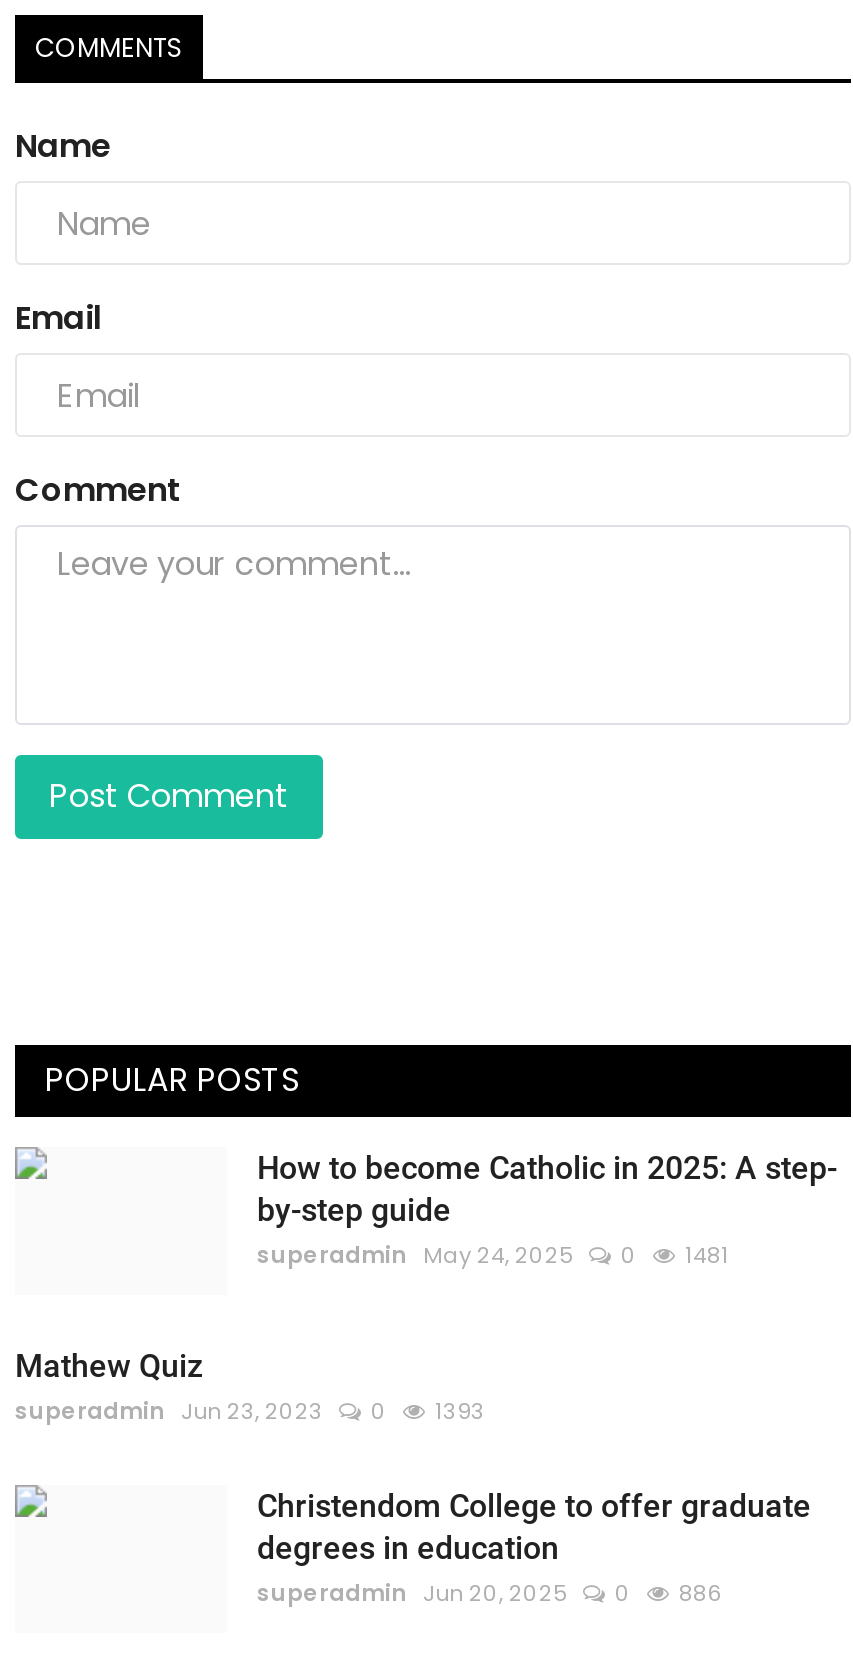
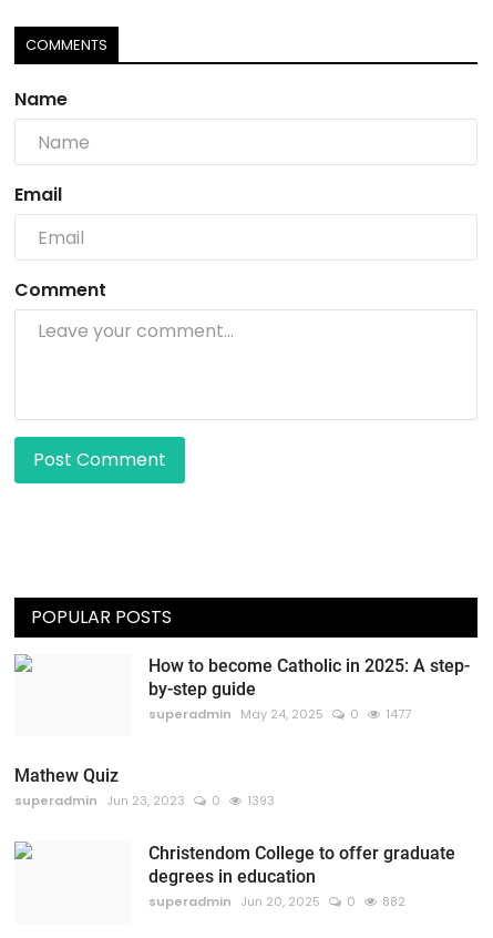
- superadmin May 24, 2025 0 1481
+ superadmin May 24, 2025 0 1477

- superadmin Jun 20, 2025 0 886
+ superadmin Jun 20, 2025 0 882
